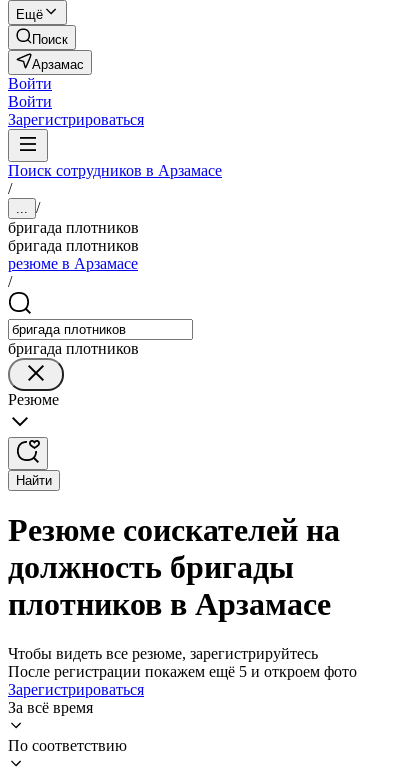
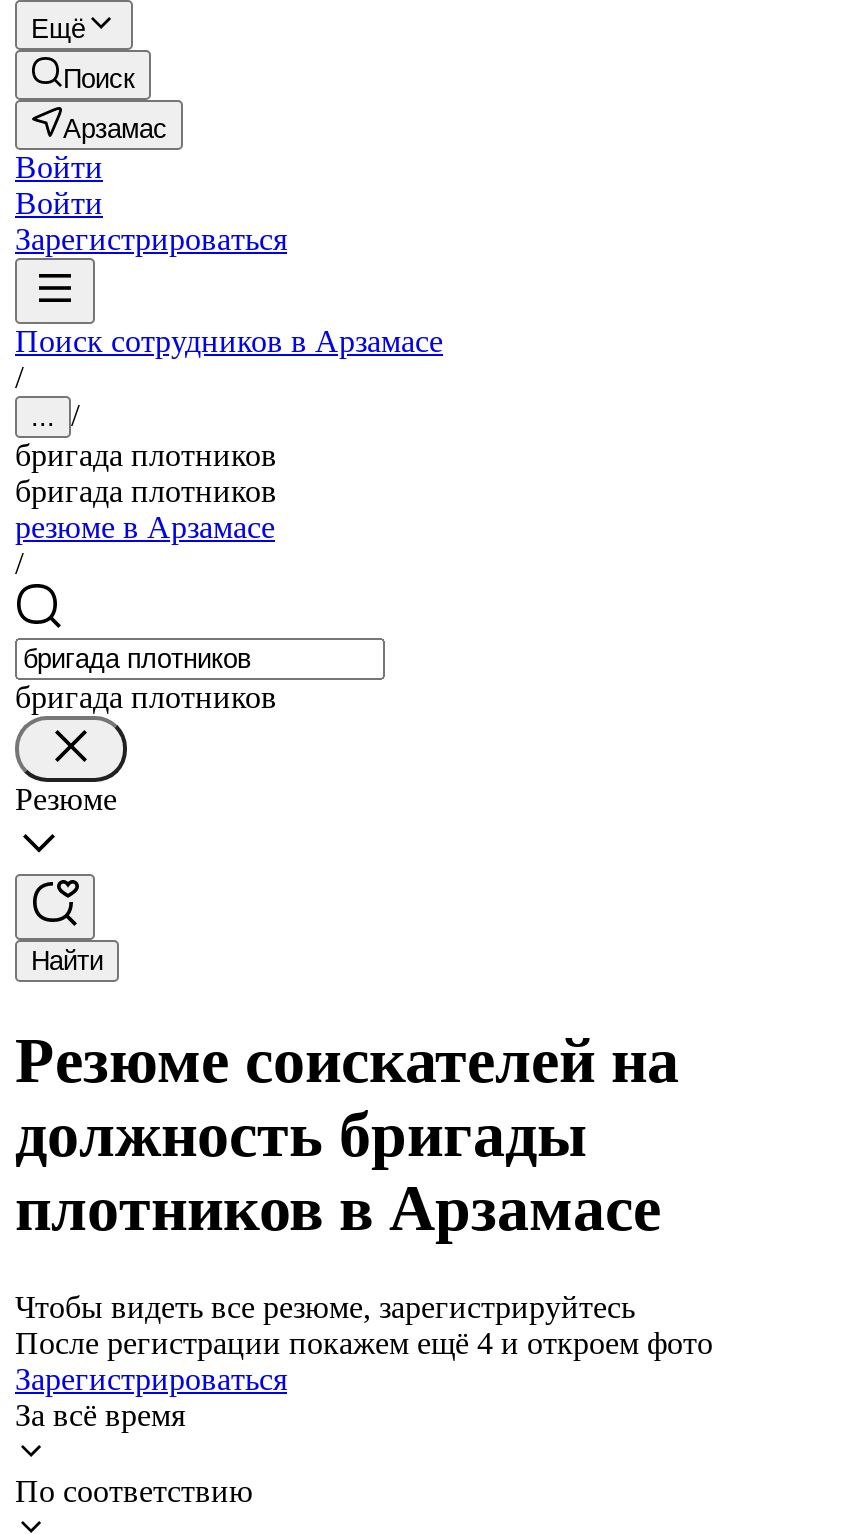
- После регистрации покажем ещё 5 и откроем фото
+ После регистрации покажем ещё 4 и откроем фото
